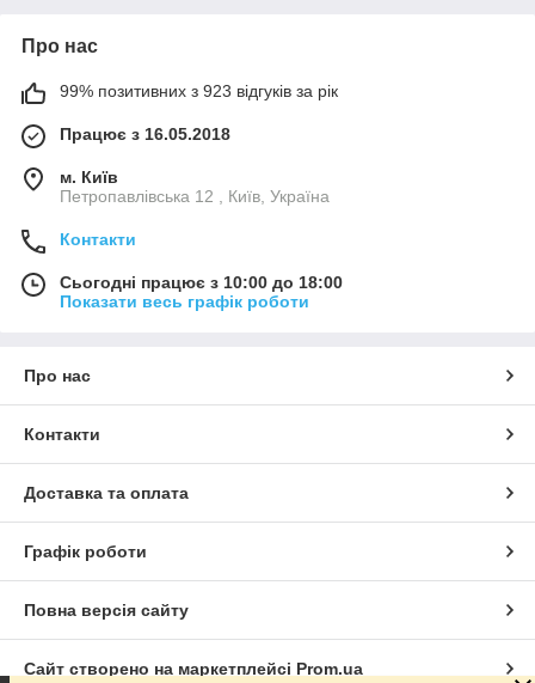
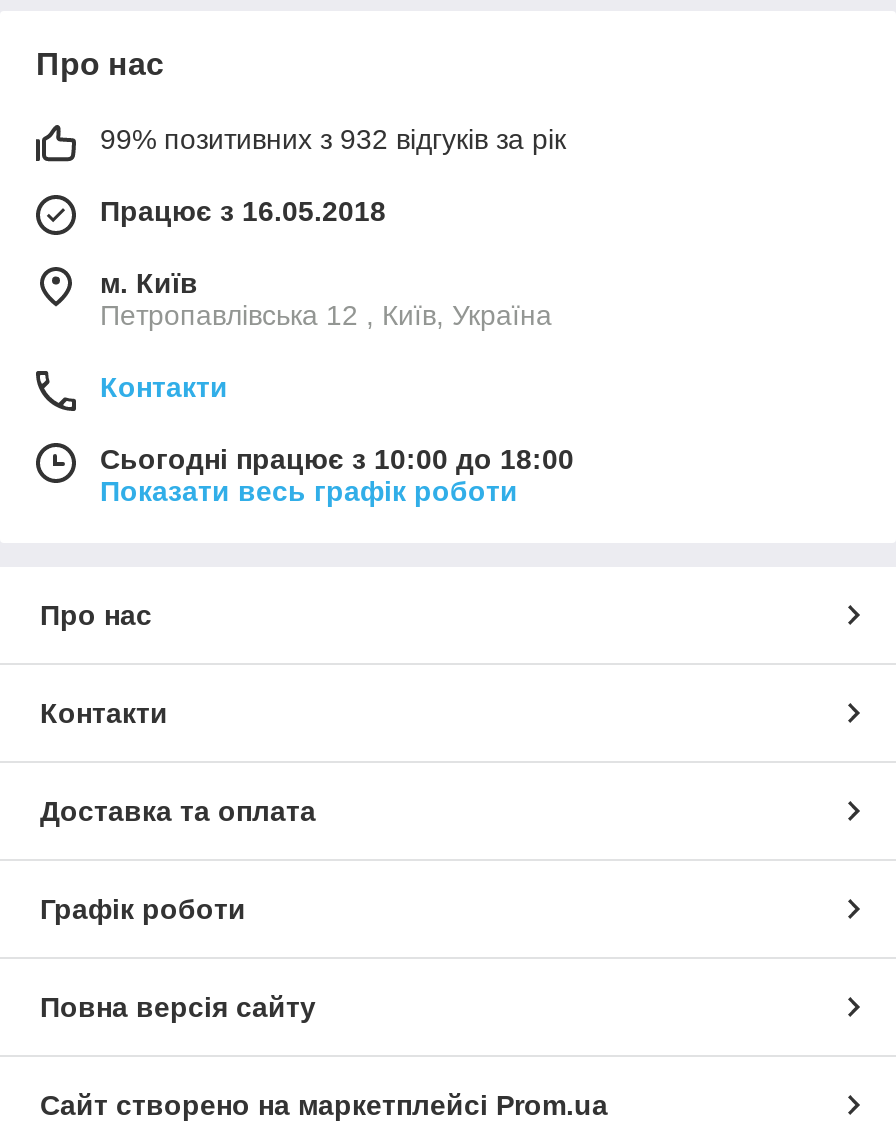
- 99% позитивних з 923 відгуків за рік
+ 99% позитивних з 932 відгуків за рік
